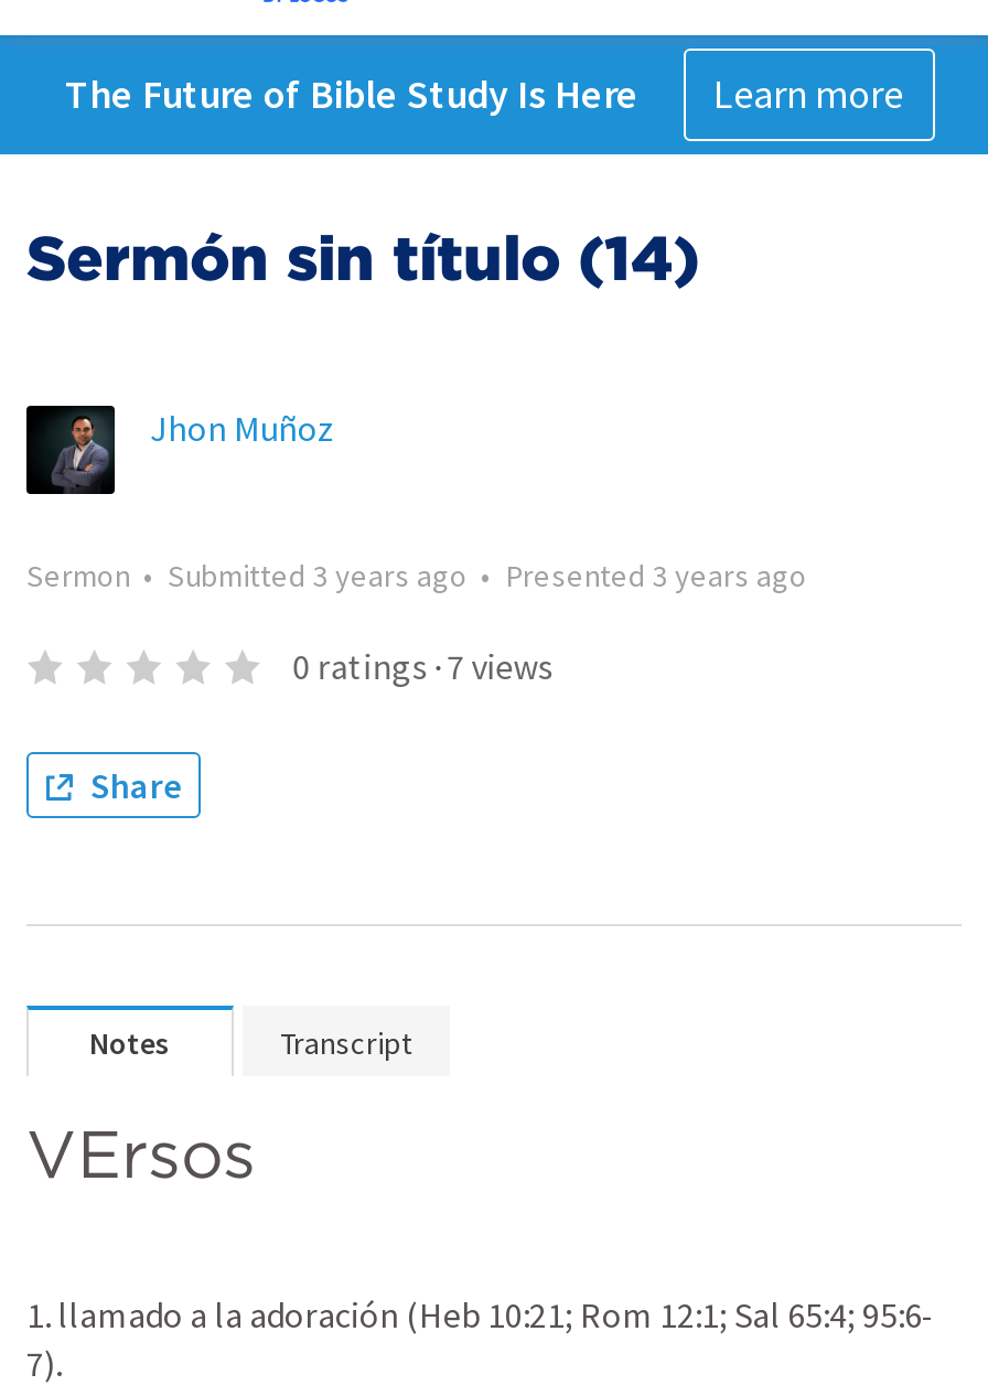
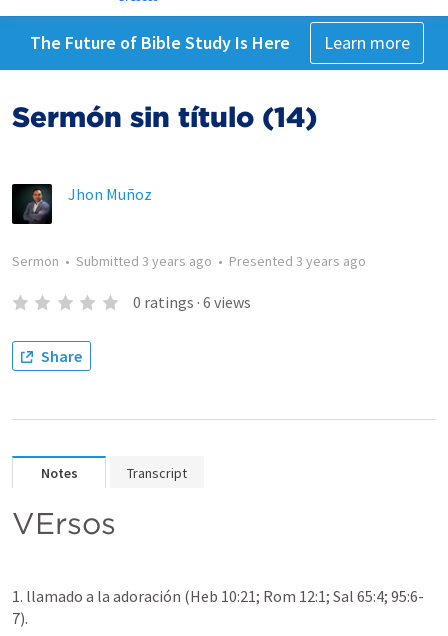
- 0 ratings · 7 views
+ 0 ratings · 6 views
